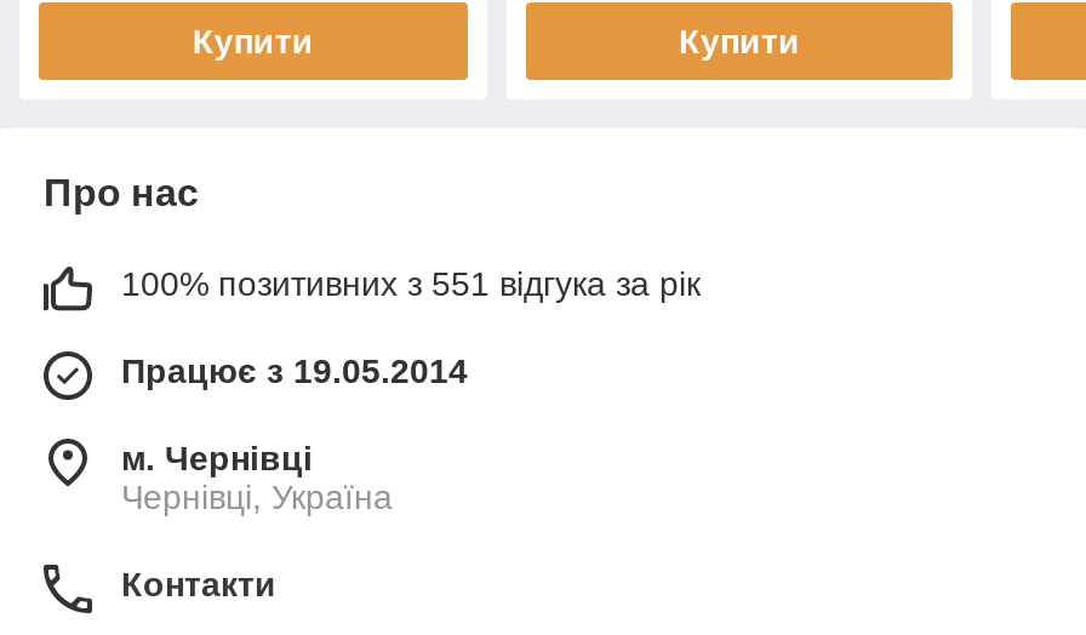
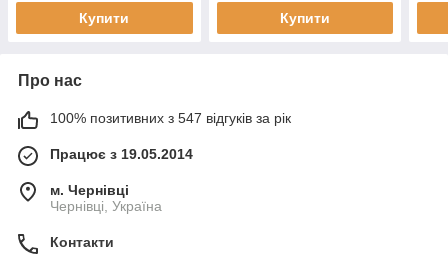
- 100% позитивних з 551 відгука за рік
+ 100% позитивних з 547 відгуків за рік
